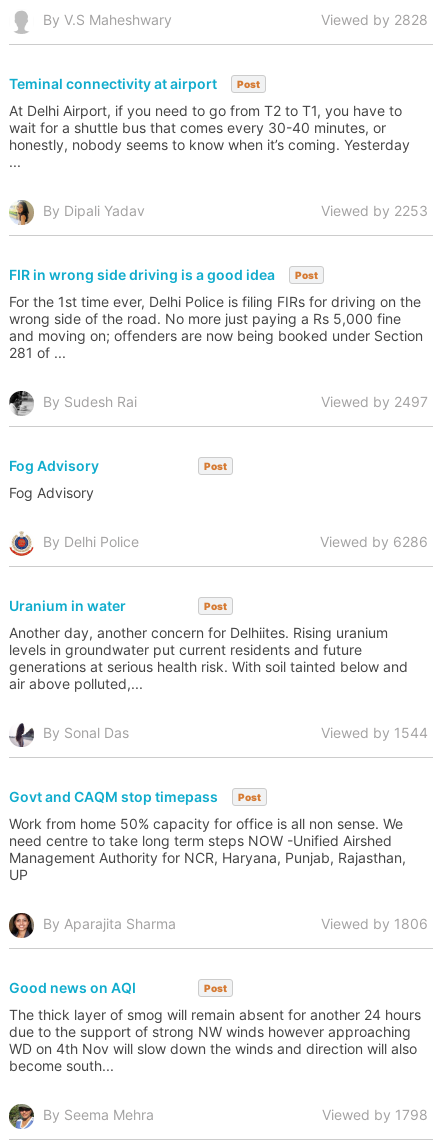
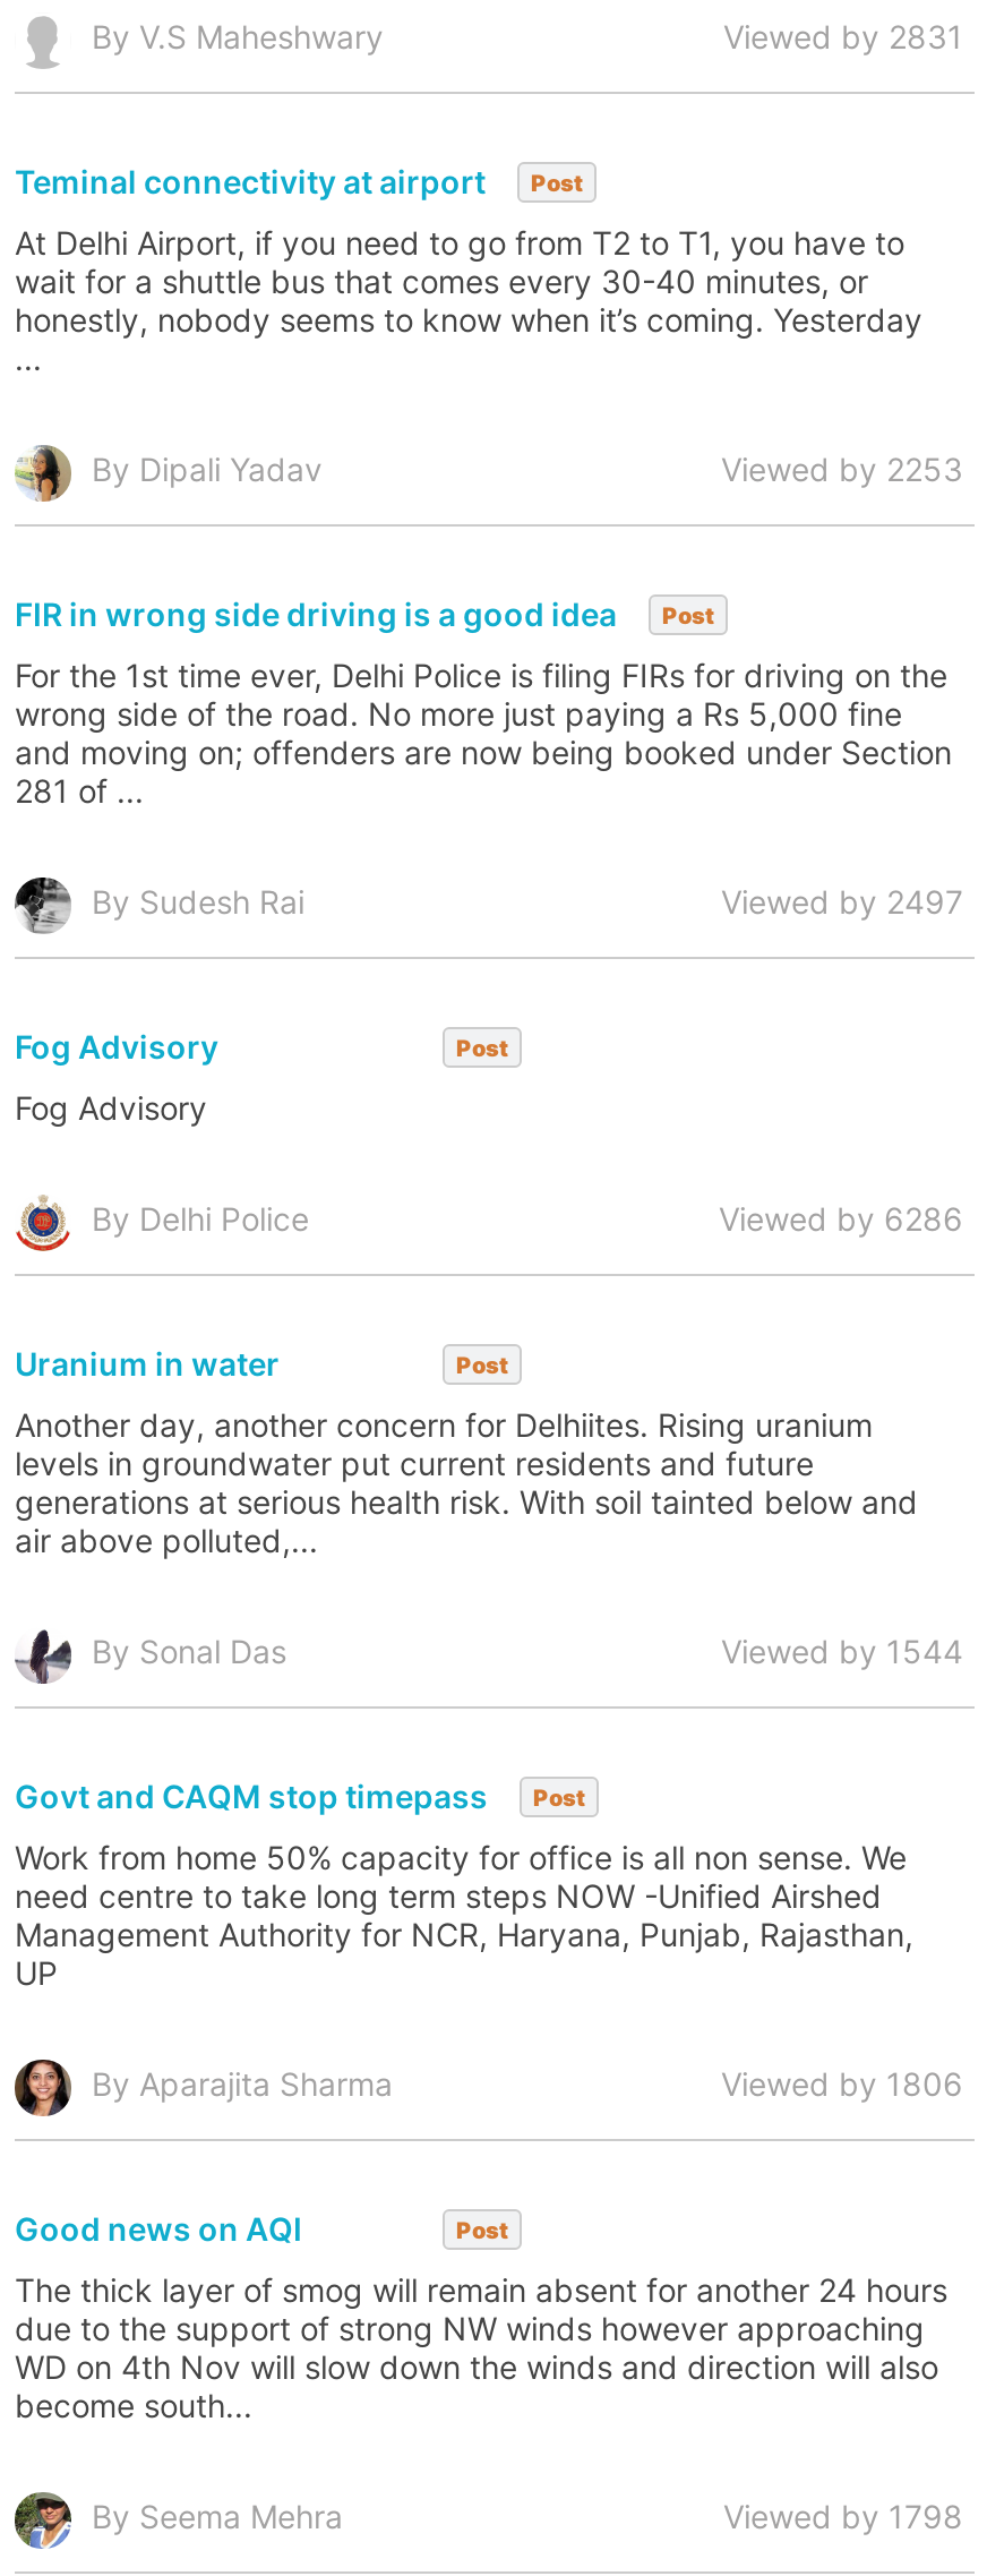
- Viewed by 2828
+ Viewed by 2831
